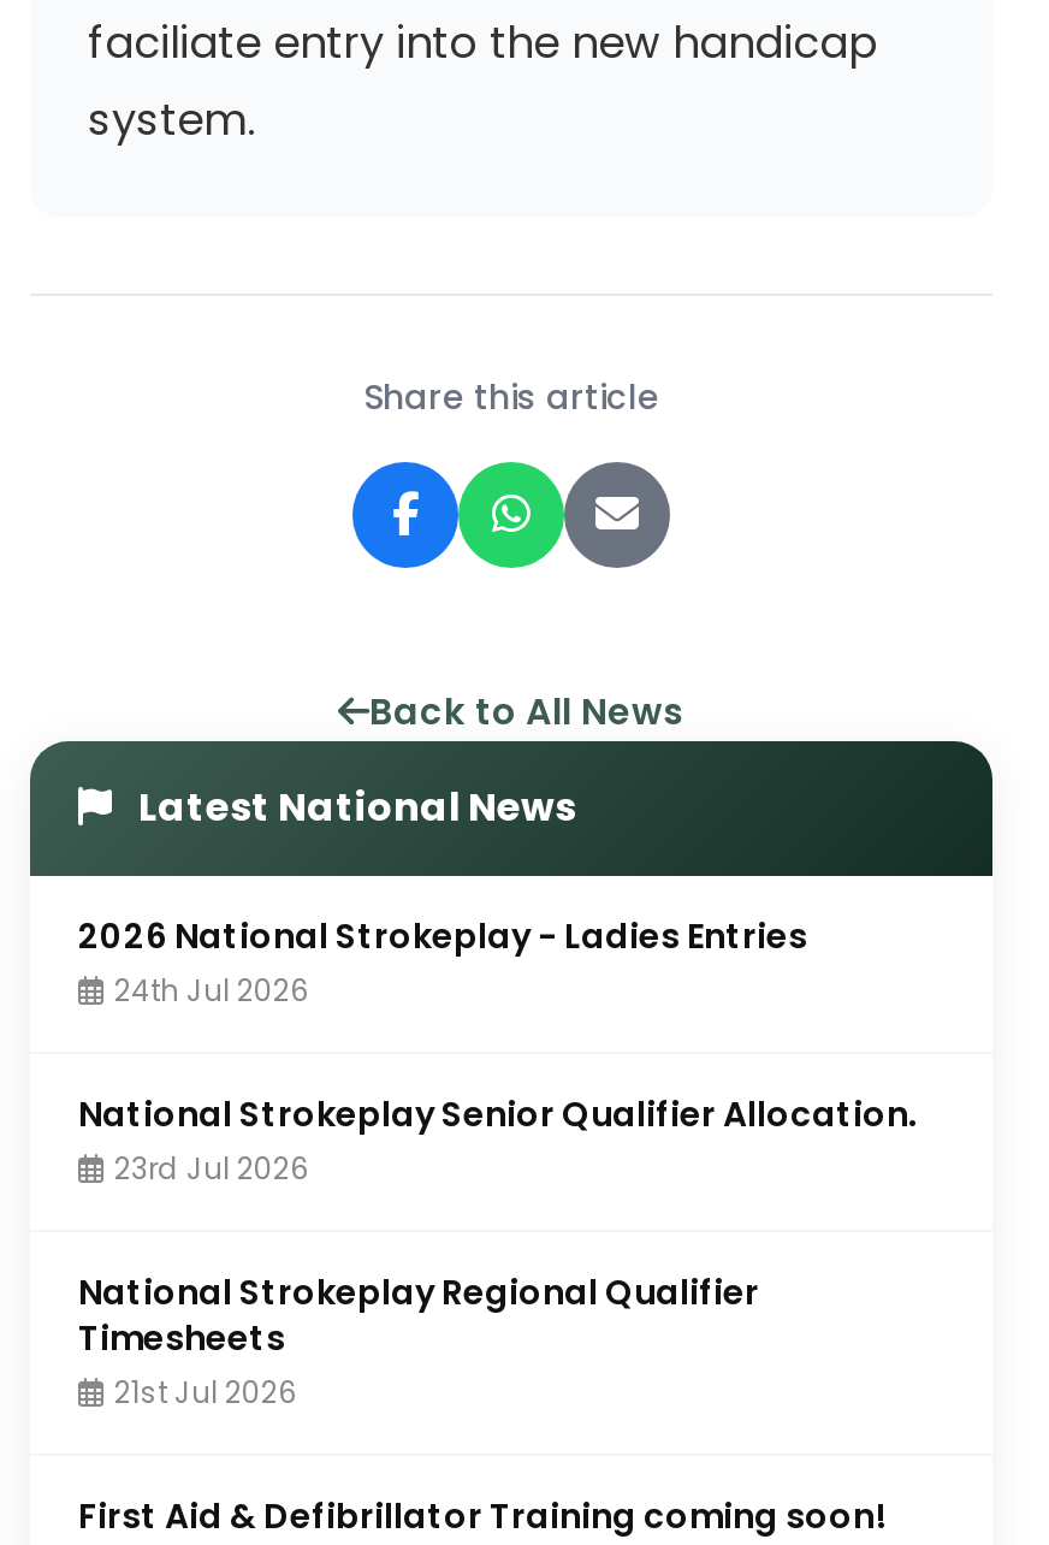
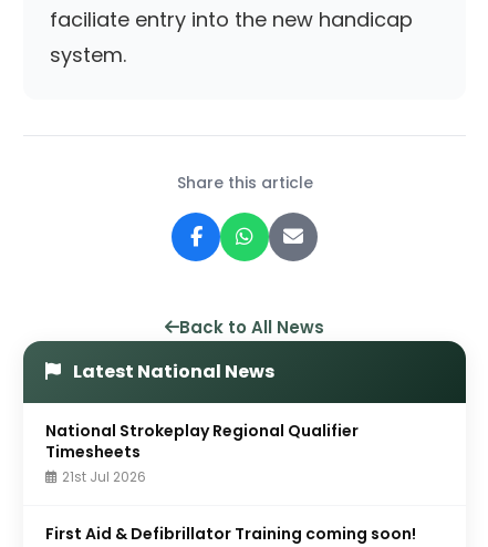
- 2026 National Strokeplay - Ladies Entries
- 24th Jul 2026
- National Strokeplay Senior Qualifier Allocation.
- 23rd Jul 2026
